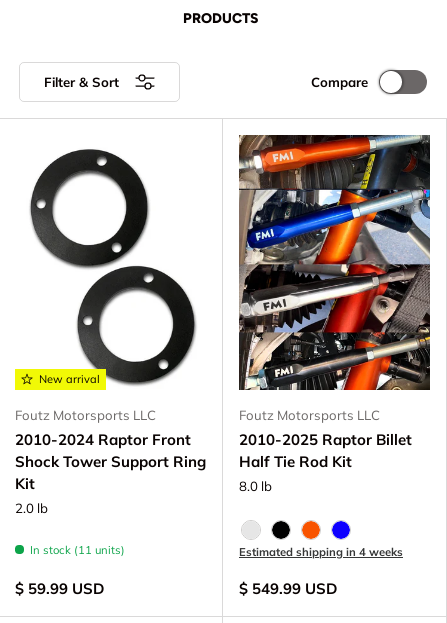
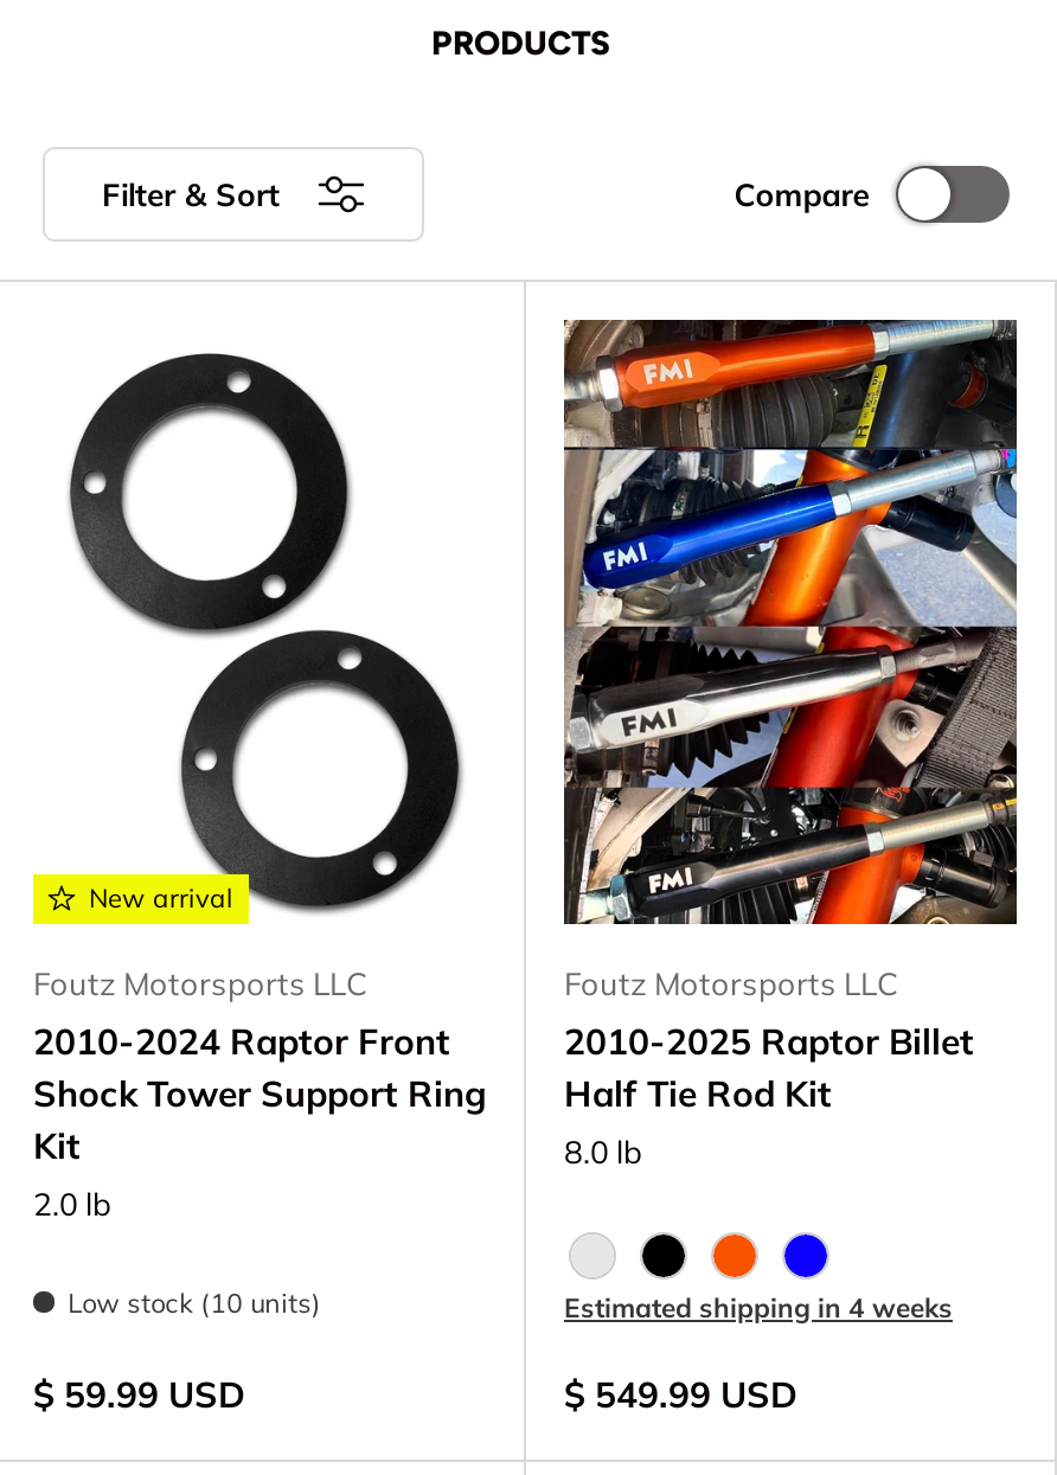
- In stock (11 units)
+ Low stock (10 units)
